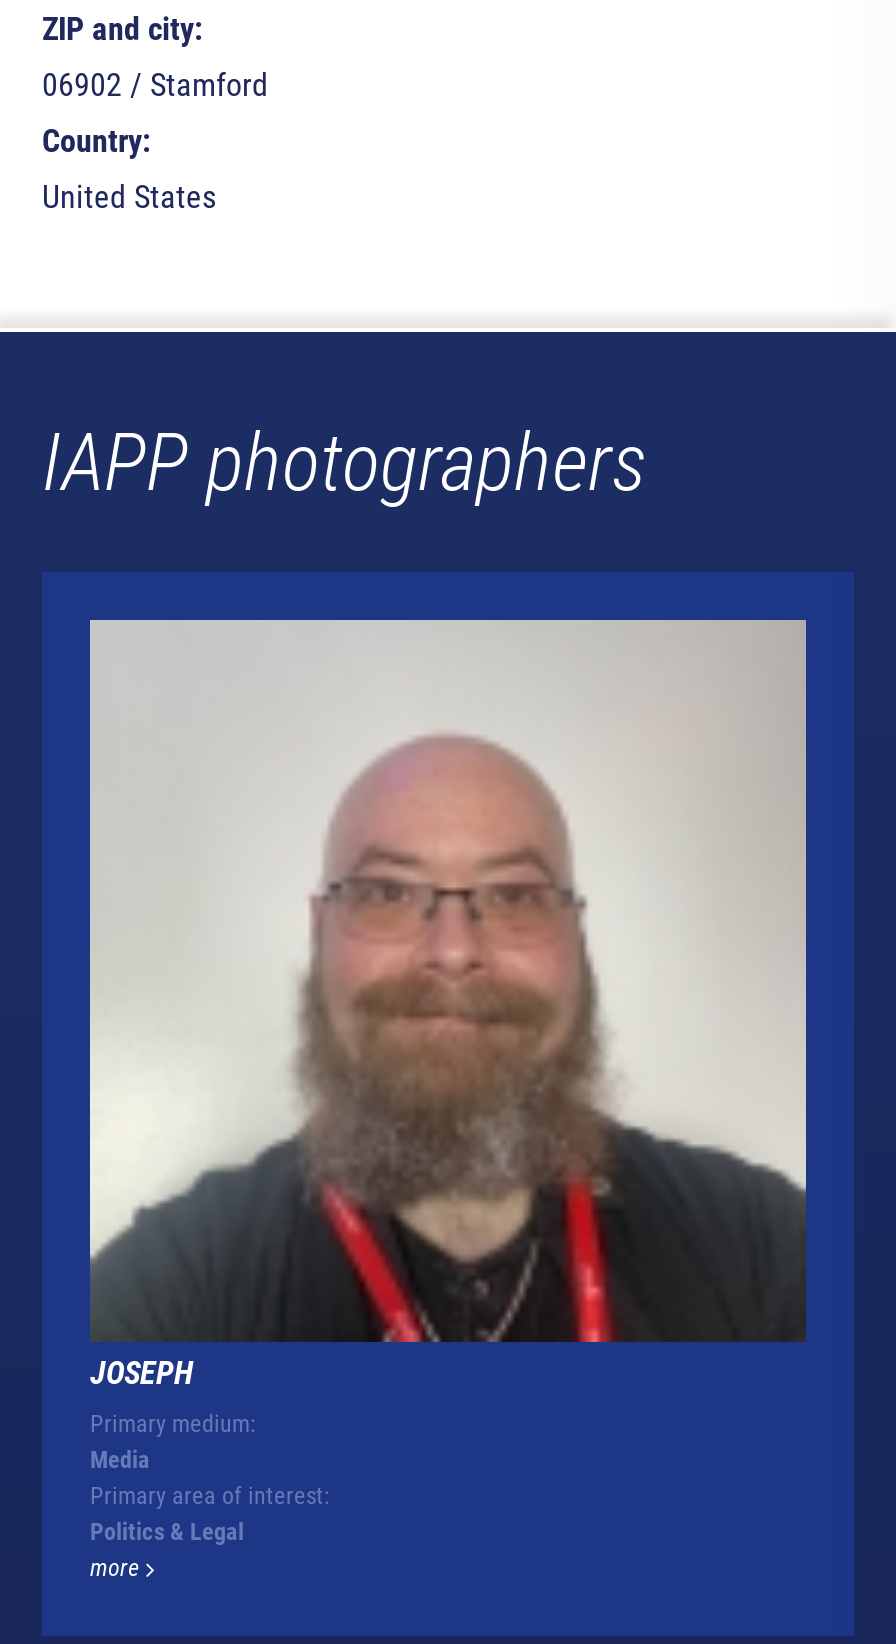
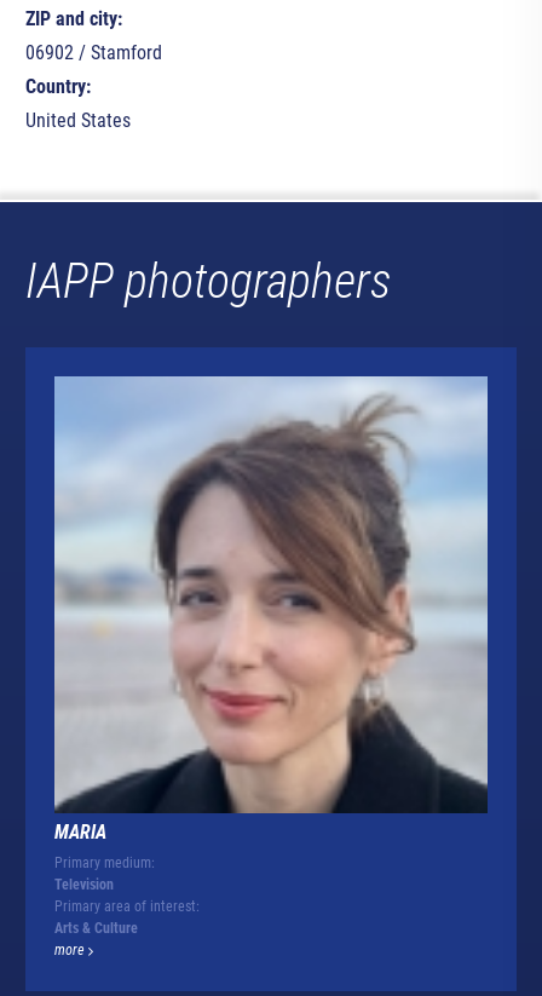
- [image]
- JOSEPH
+ [image]
+ MARIA

- Media
+ Television

- Politics & Legal
+ Arts & Culture
